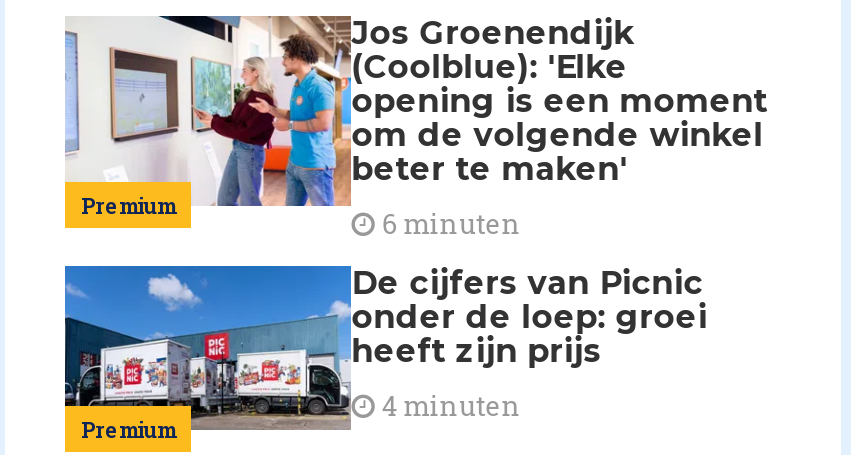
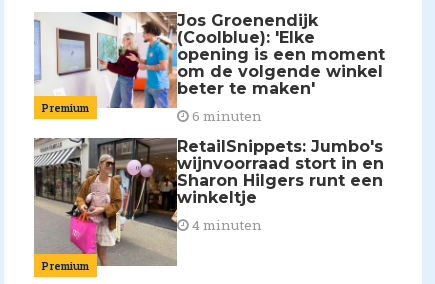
- [image]
- De cijfers van Picnic
- onder de loep: groei
- heeft zijn prijs
+ [image]
+ RetailSnippets: Jumbo's
+ wijnvoorraad stort in en
+ Sharon Hilgers runt een
+ winkeltje
